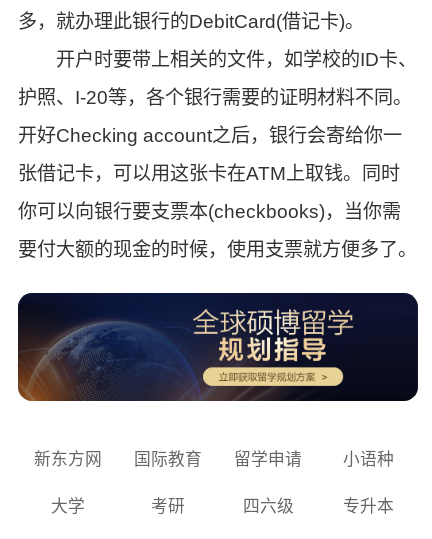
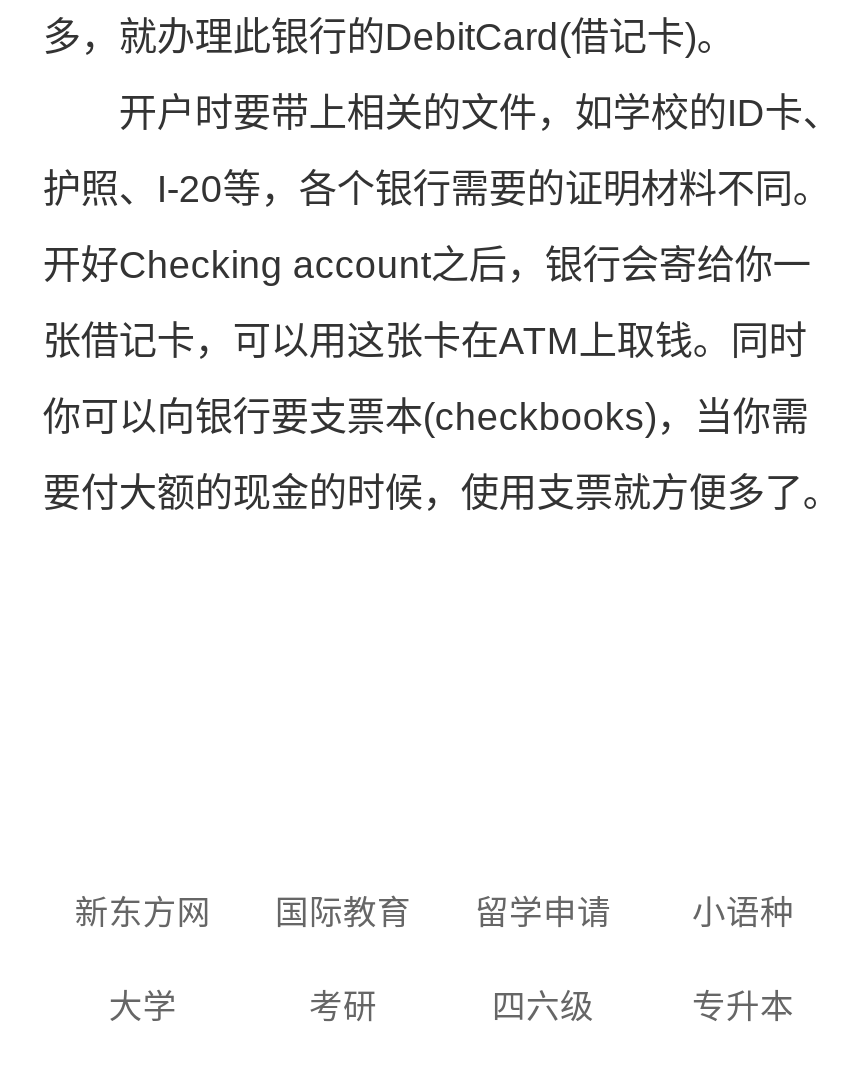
- [image]
